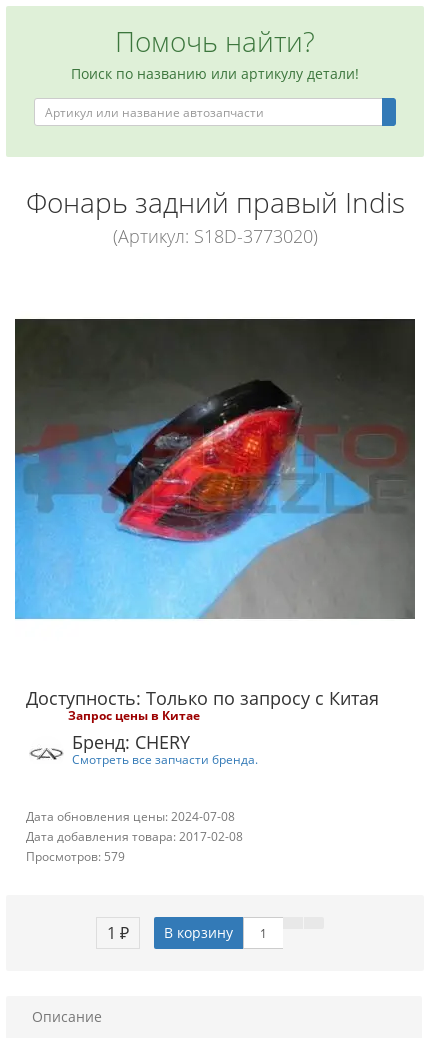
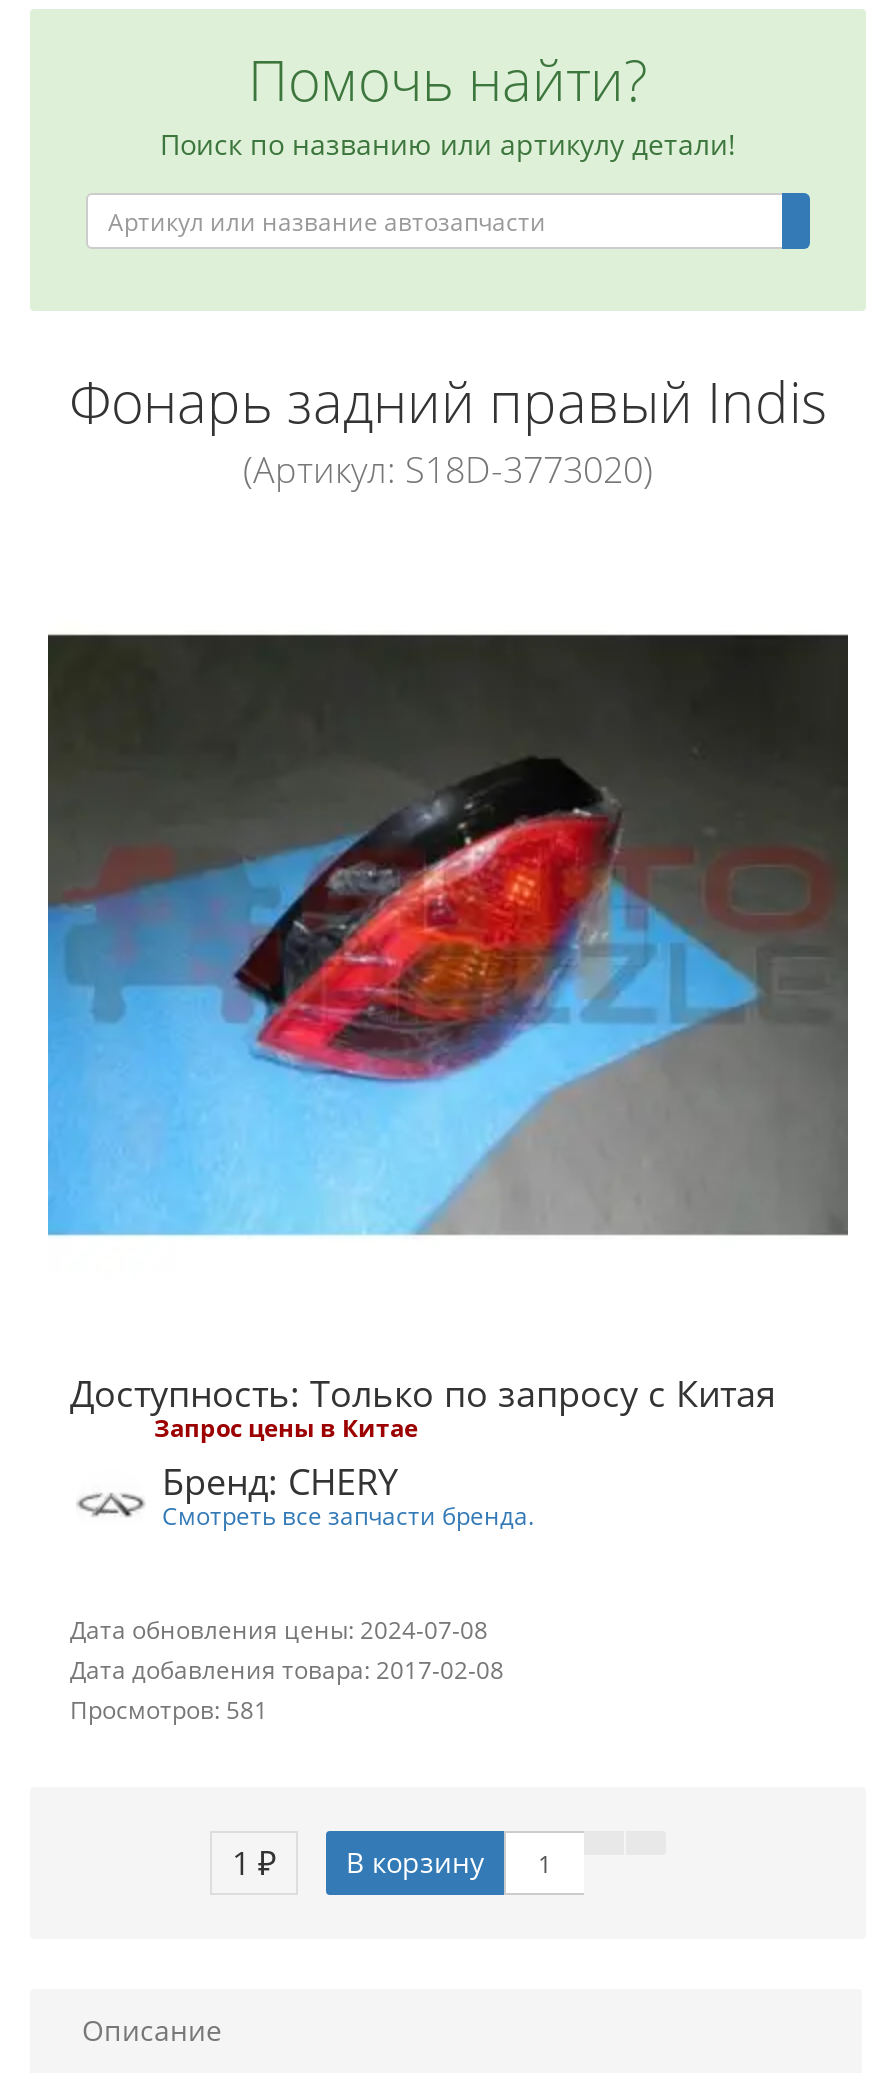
- Просмотров: 579
+ Просмотров: 581
